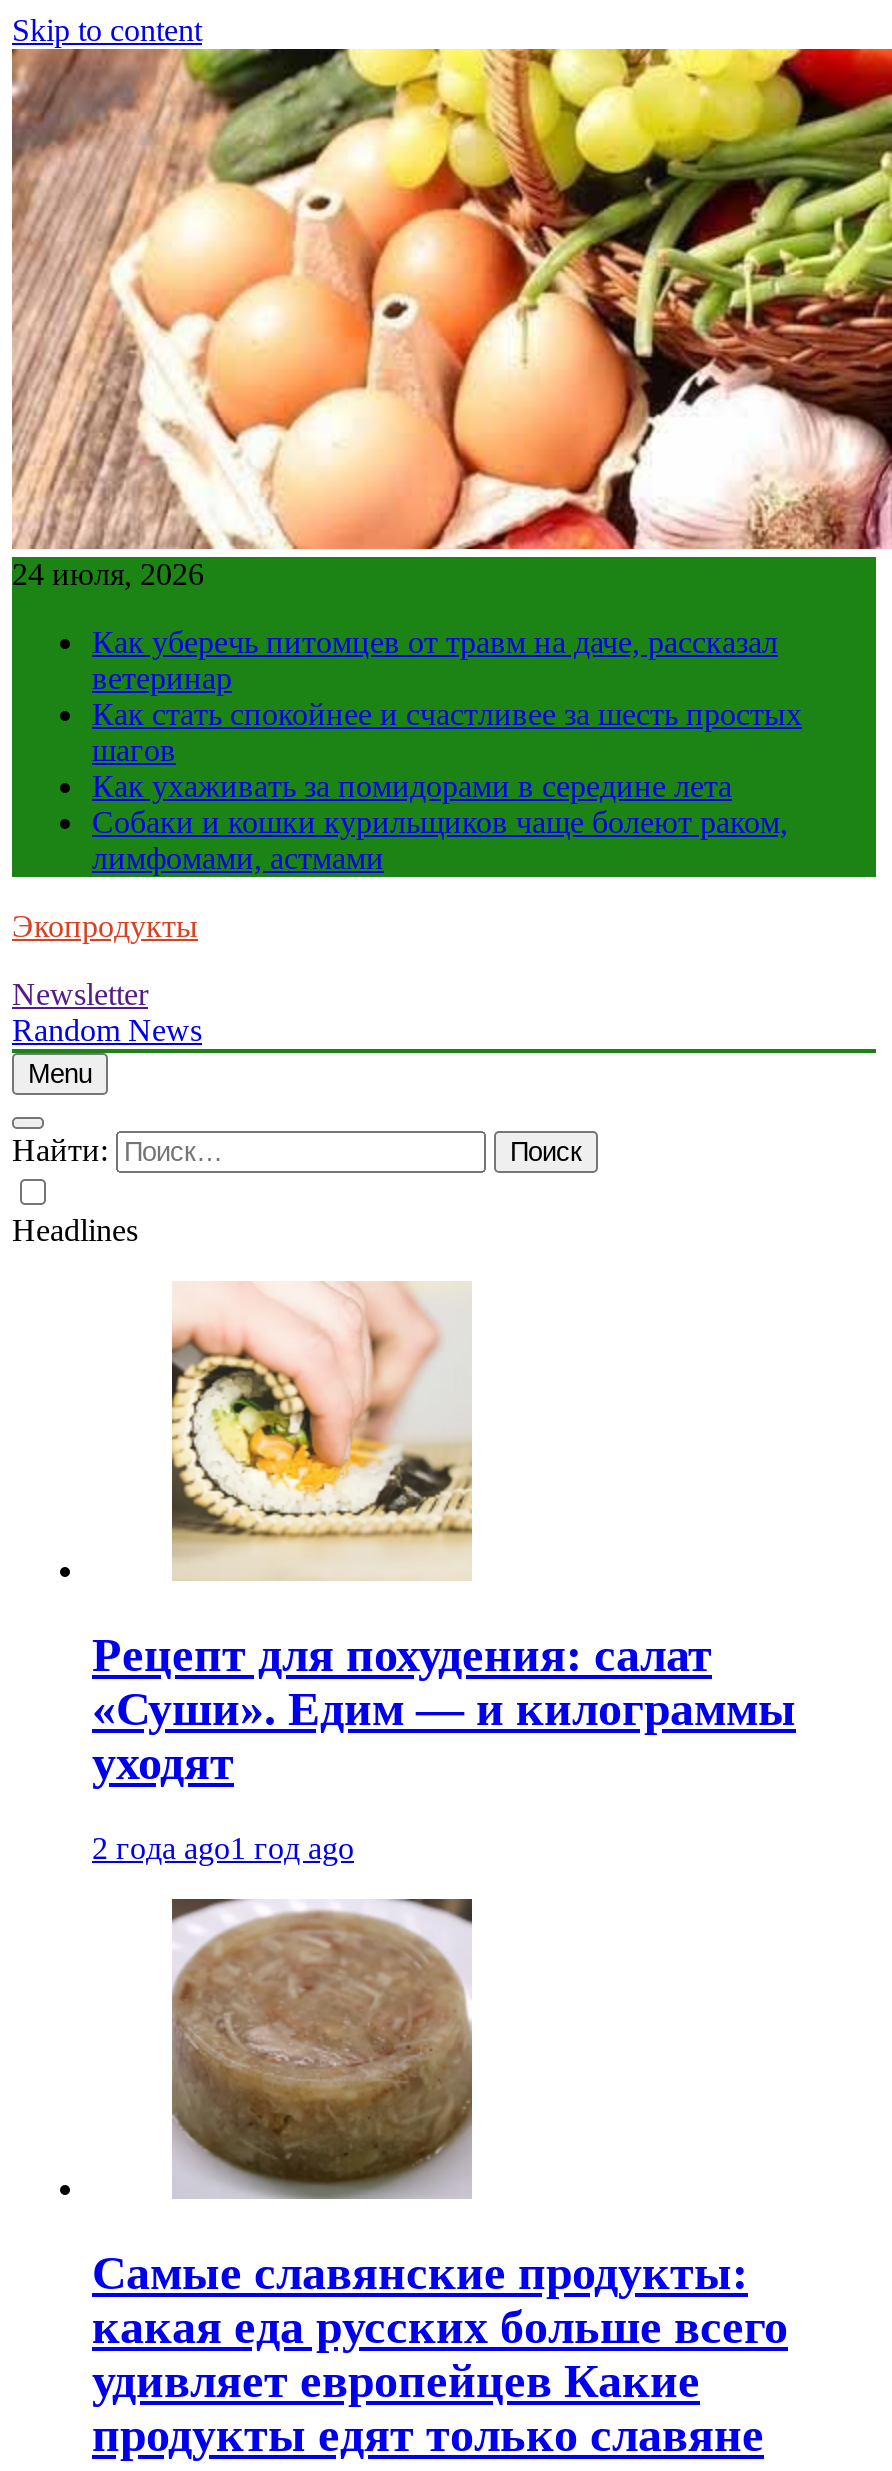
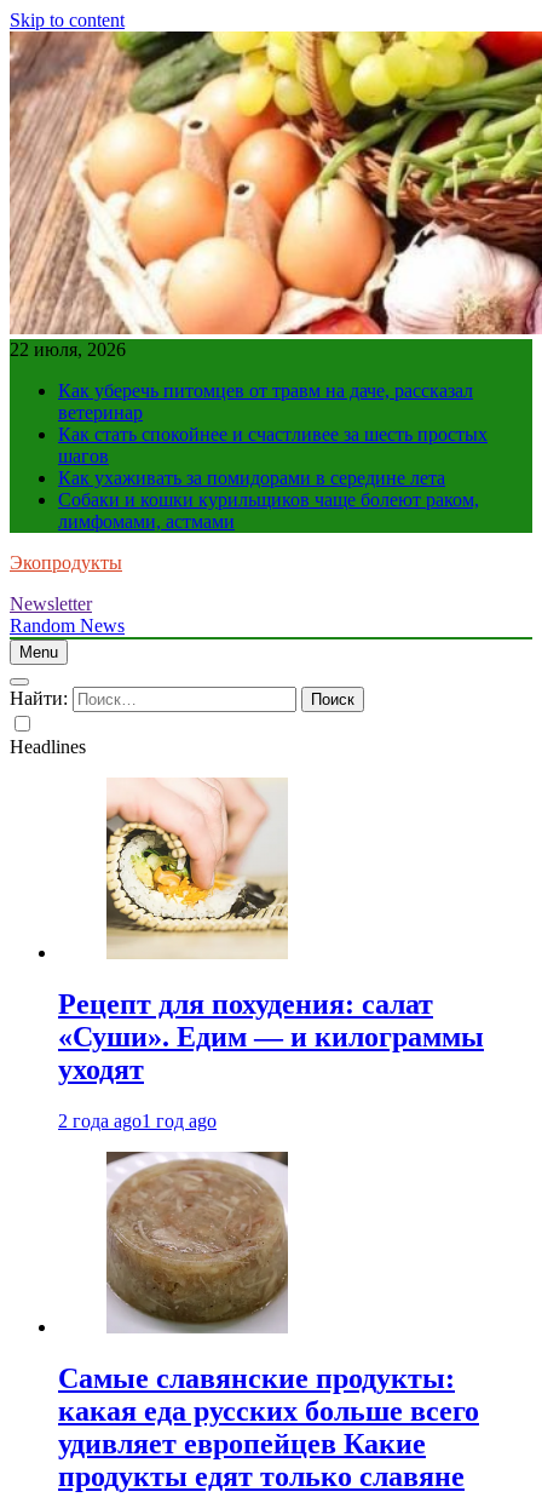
- 24 июля, 2026
+ 22 июля, 2026
